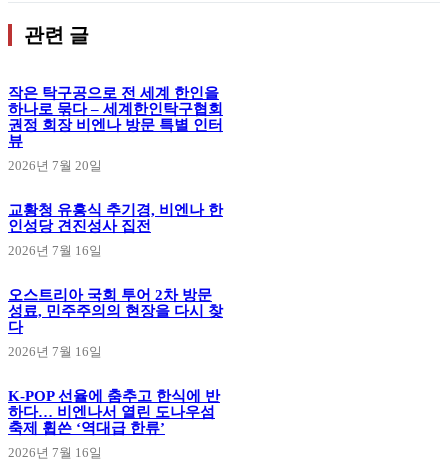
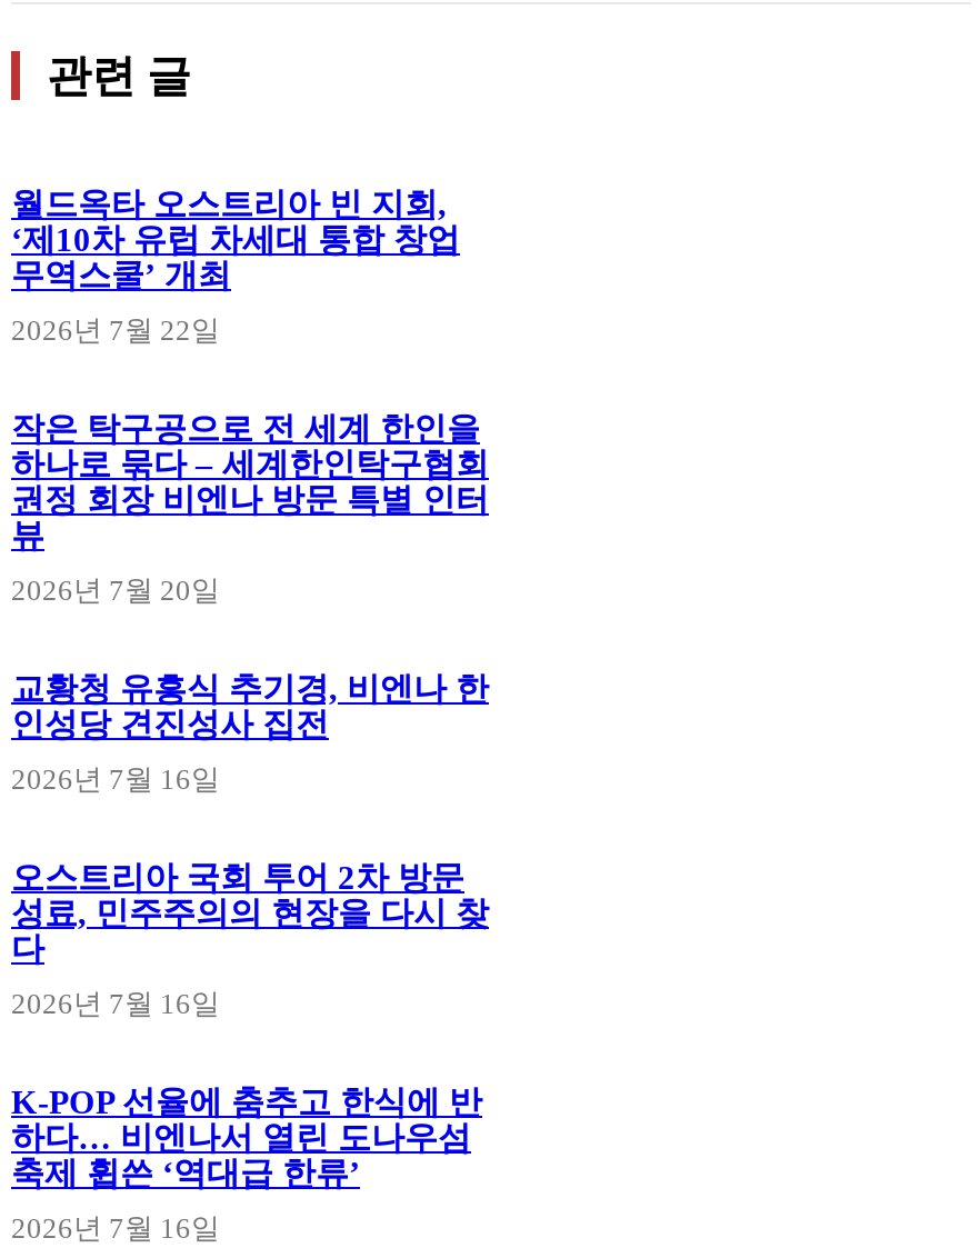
+ 월드옥타 오스트리아 빈 지회,
+ ‘제10차 유럽 차세대 통합 창업
+ 무역스쿨’ 개최
+ 2026년 7월 22일
